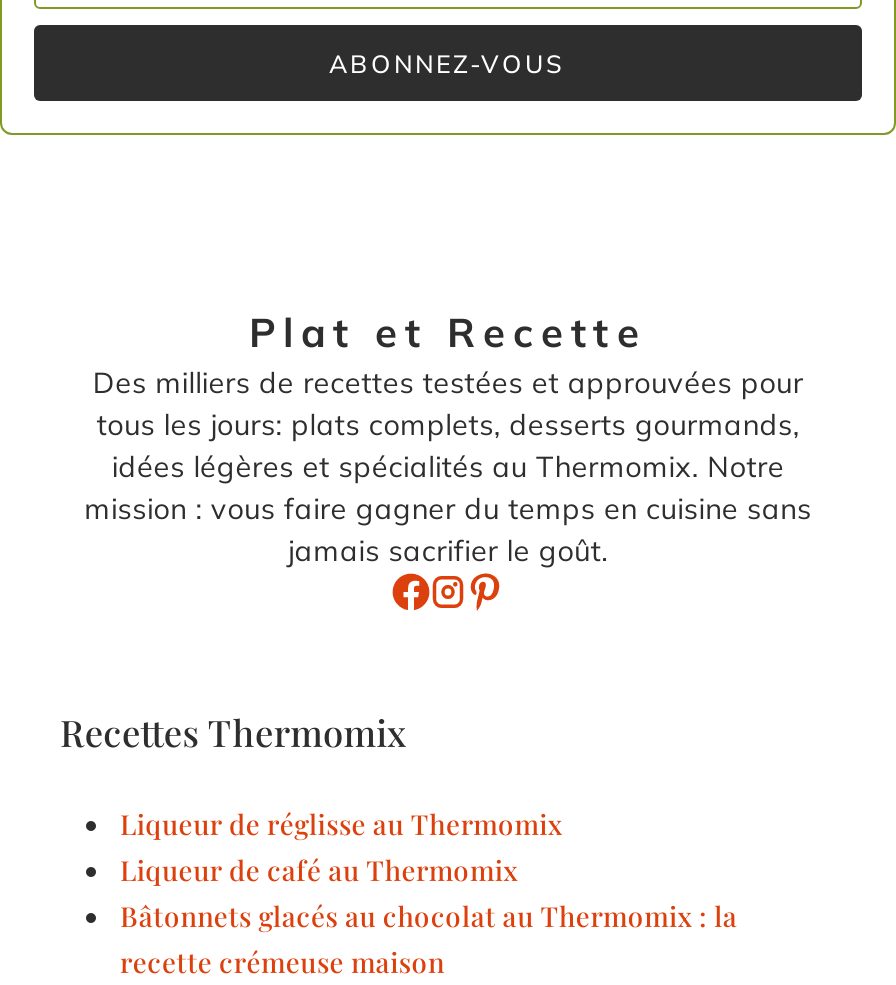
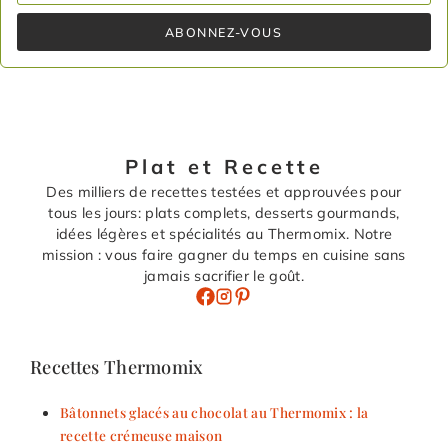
- Liqueur de réglisse au Thermomix
- Liqueur de café au Thermomix
